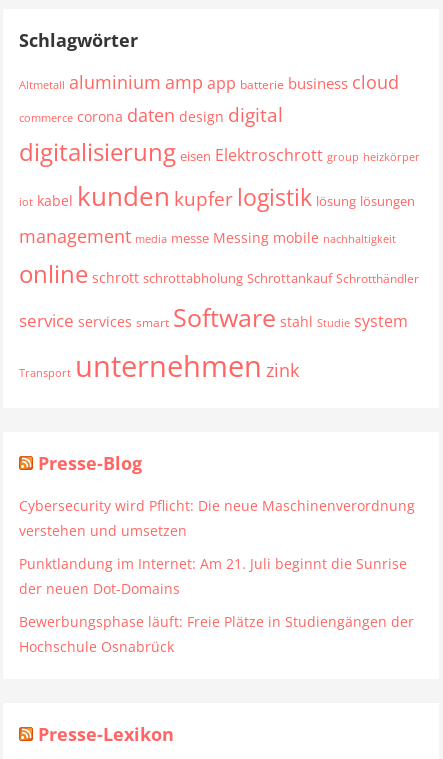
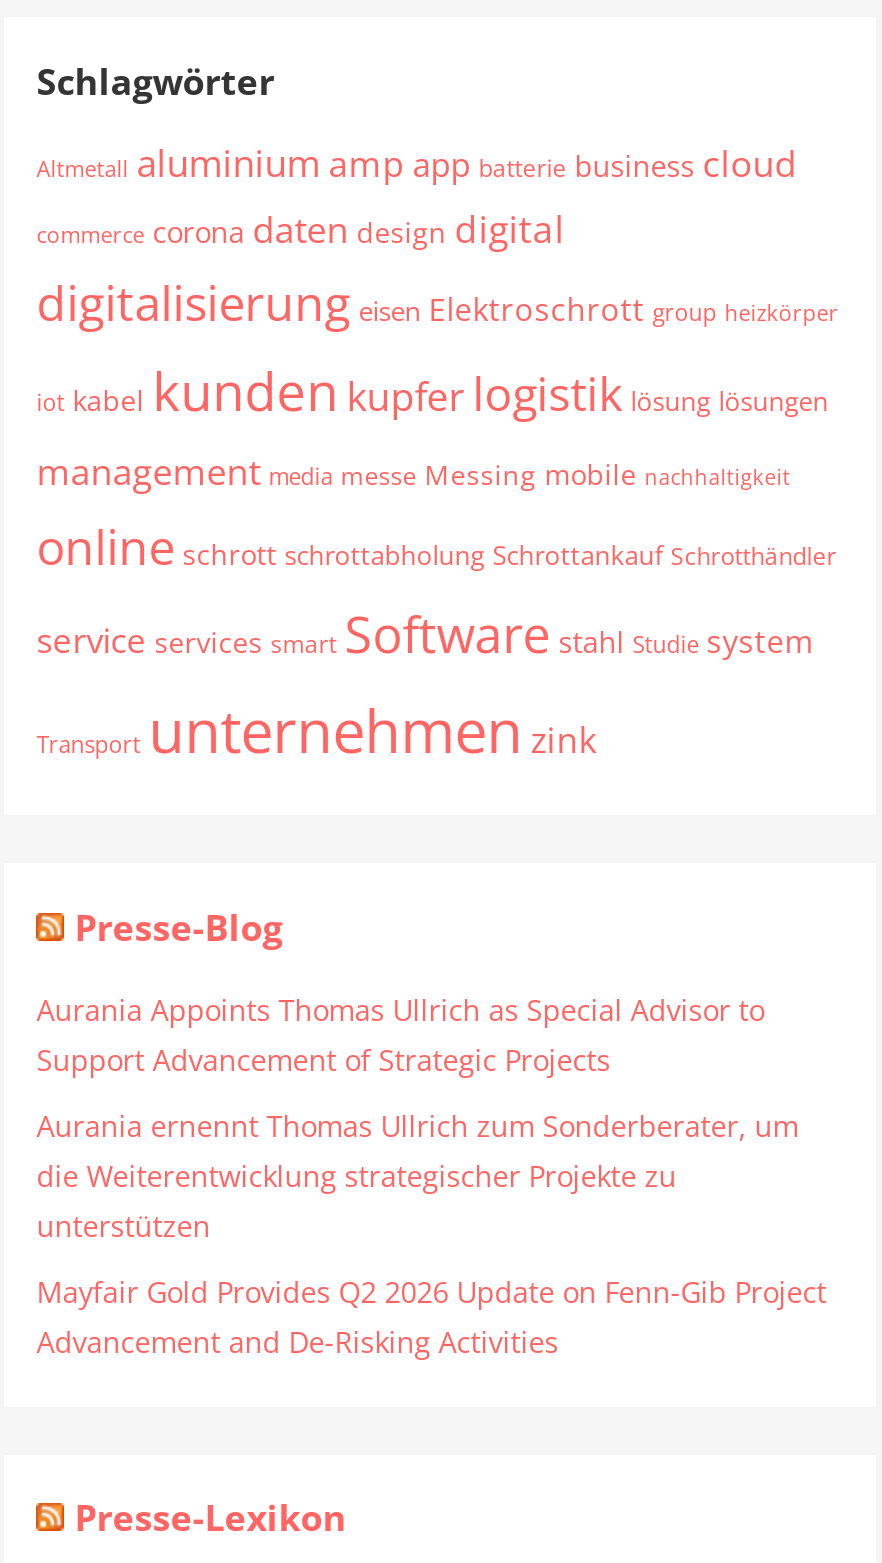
- Cybersecurity wird Pflicht: Die neue Maschinenverordnung
- verstehen und umsetzen
+ Aurania Appoints Thomas Ullrich as Special Advisor to
+ Support Advancement of Strategic Projects

- Punktlandung im Internet: Am 21. Juli beginnt die Sunrise
- der neuen Dot-Domains
+ Aurania ernennt Thomas Ullrich zum Sonderberater, um
+ die Weiterentwicklung strategischer Projekte zu
+ unterstützen

- Bewerbungsphase läuft: Freie Plätze in Studiengängen der
- Hochschule Osnabrück
+ Mayfair Gold Provides Q2 2026 Update on Fenn-Gib Project
+ Advancement and De-Risking Activities
